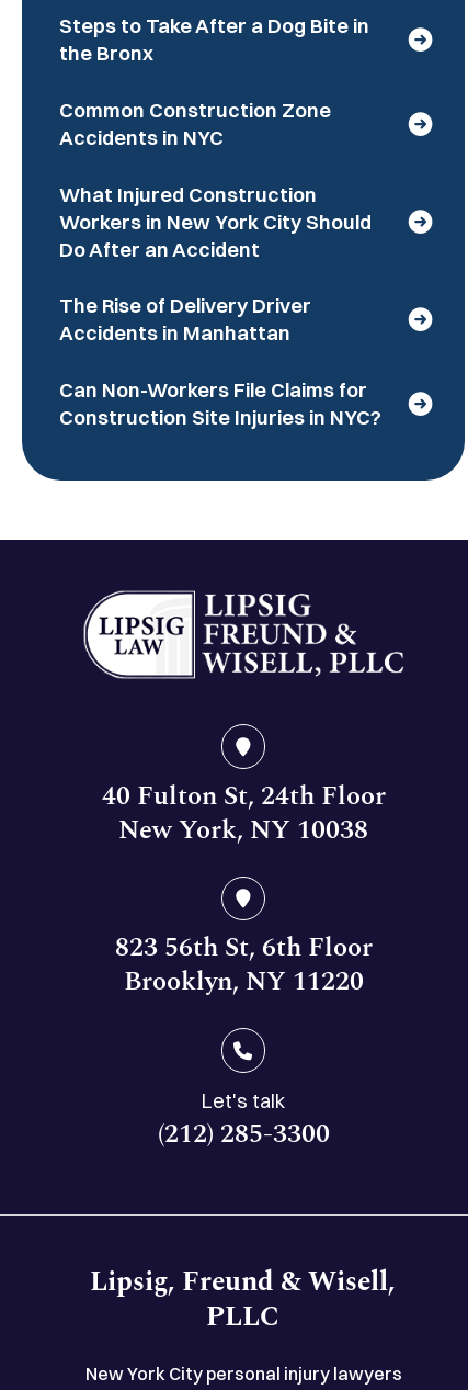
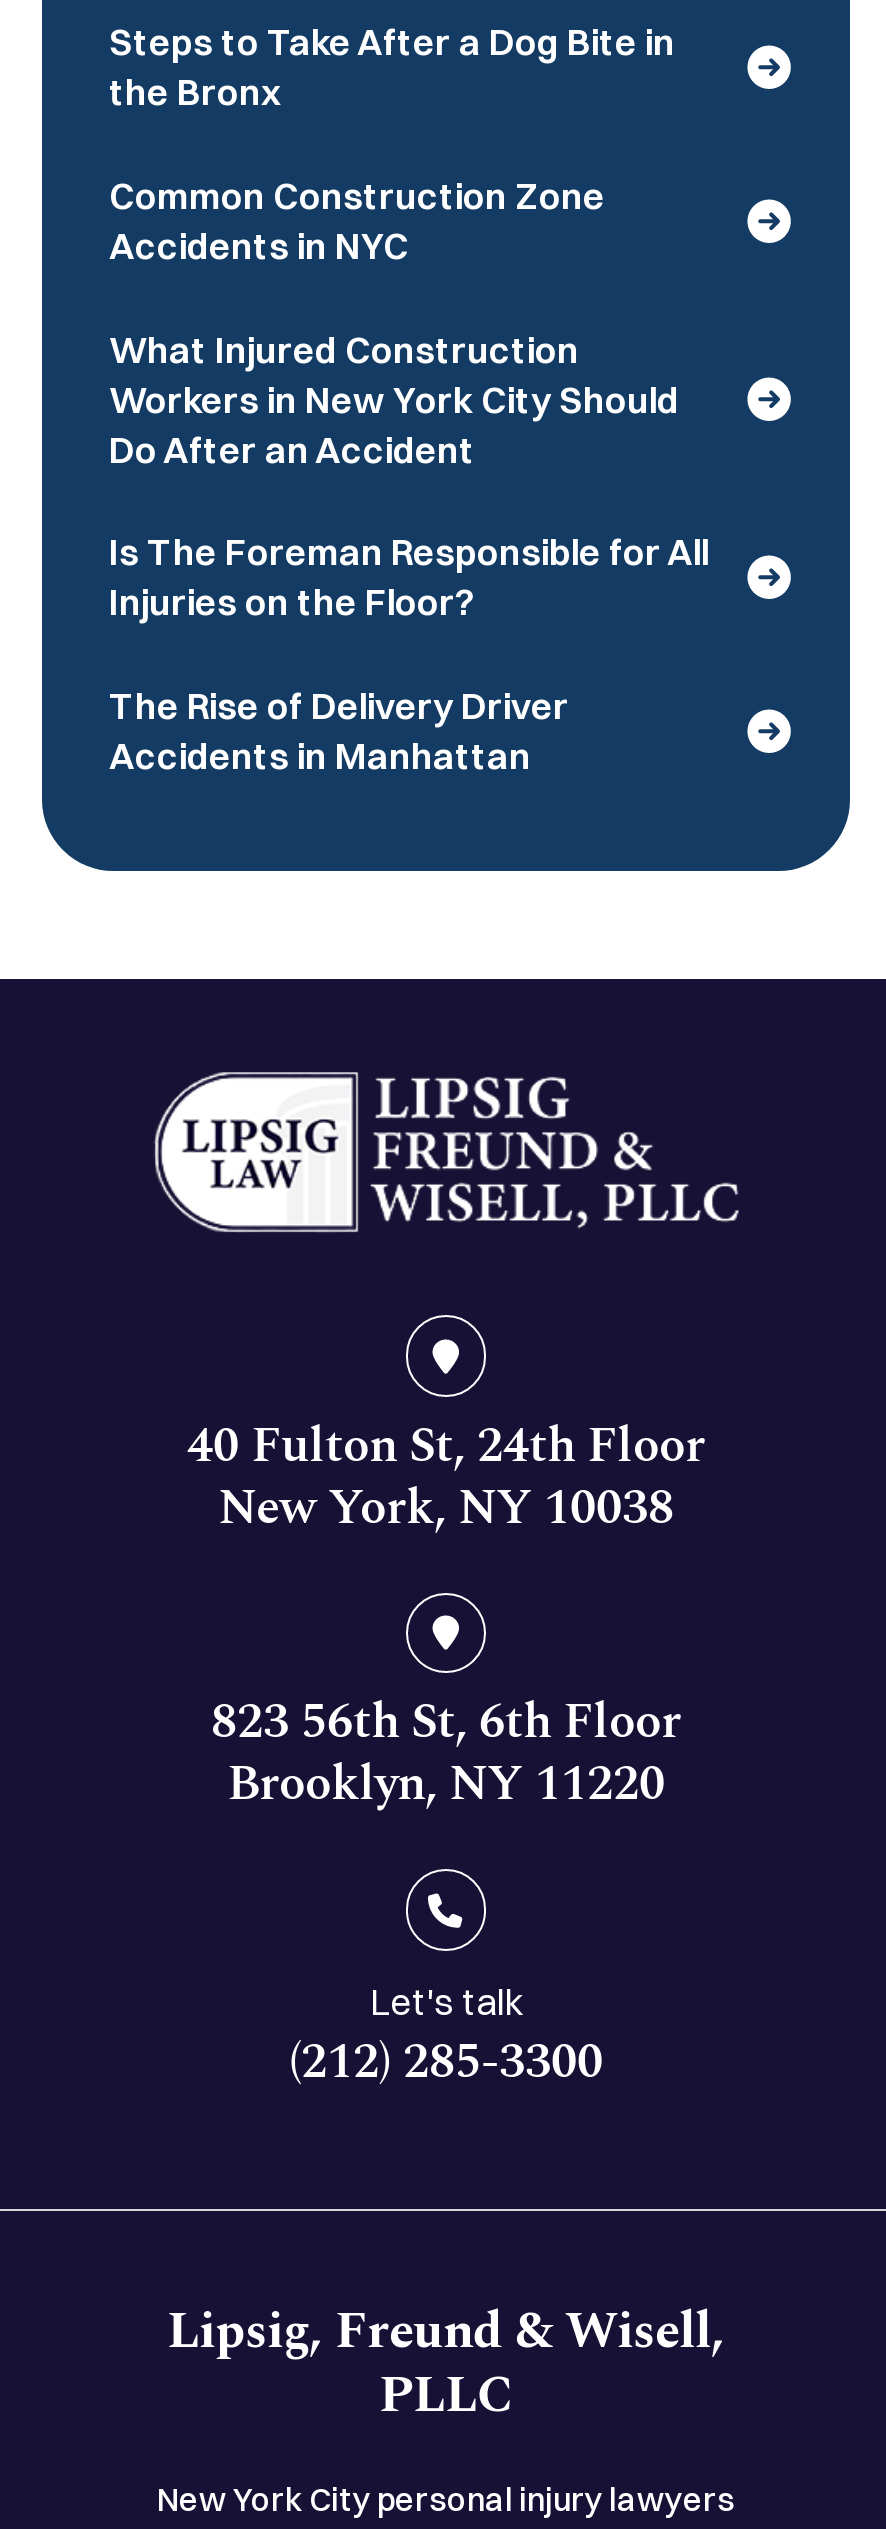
+ Is The Foreman Responsible for All
+ Injuries on the Floor?

moved down: The Rise of Delivery Driver | Accidents in Manhattan

- Can Non-Workers File Claims for
- Construction Site Injuries in NYC?
